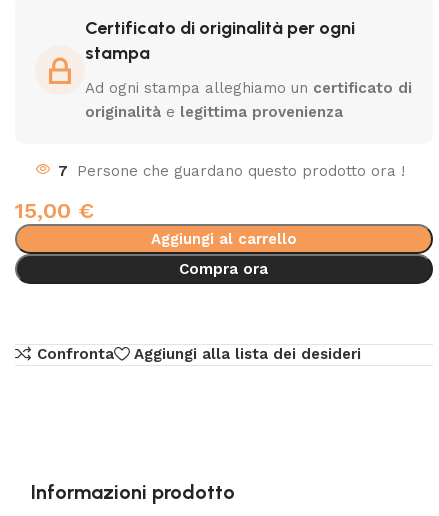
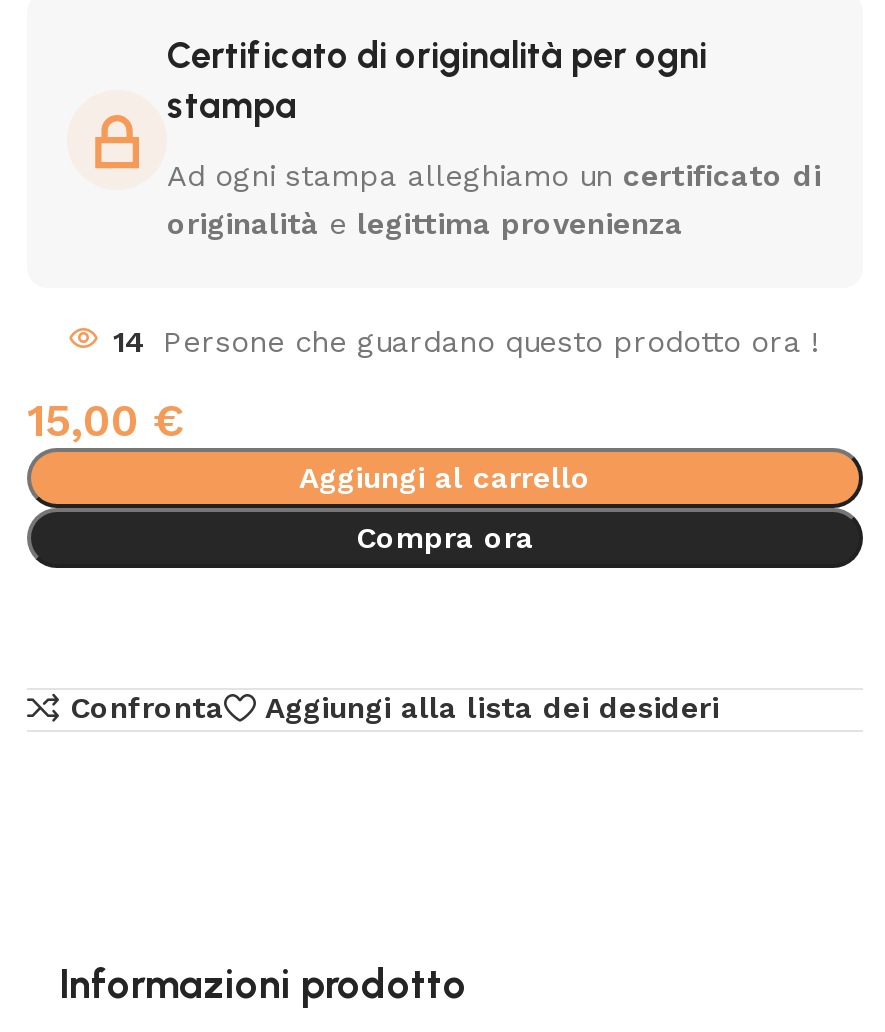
- 7 Persone che guardano questo prodotto ora !
+ 14 Persone che guardano questo prodotto ora !
